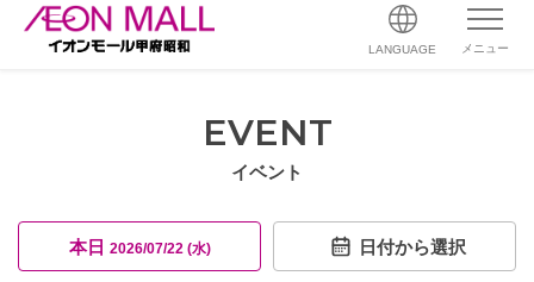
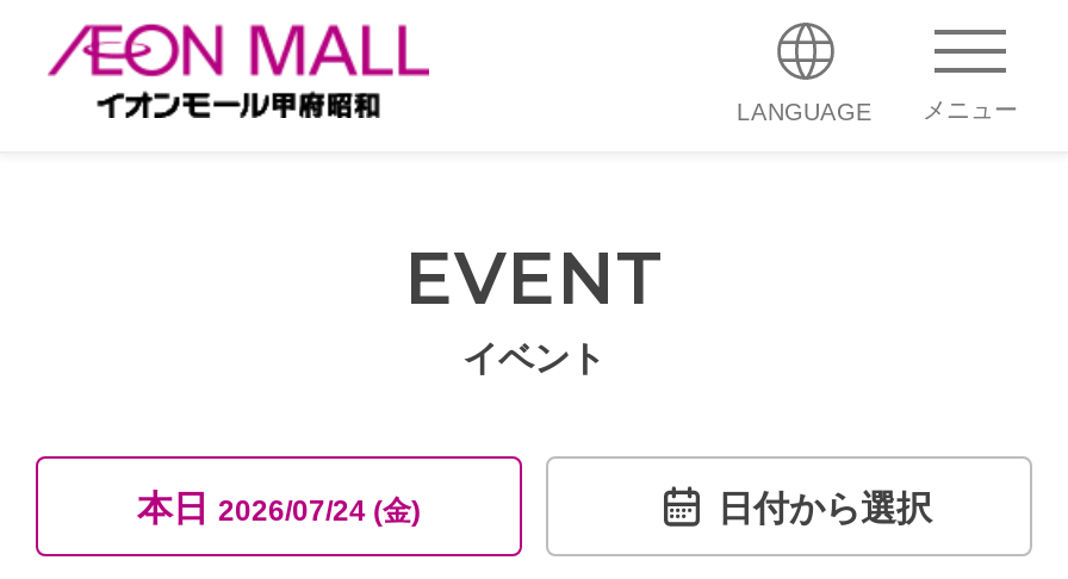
- 本日2026/07/22 (水)
+ 本日2026/07/24 (金)
